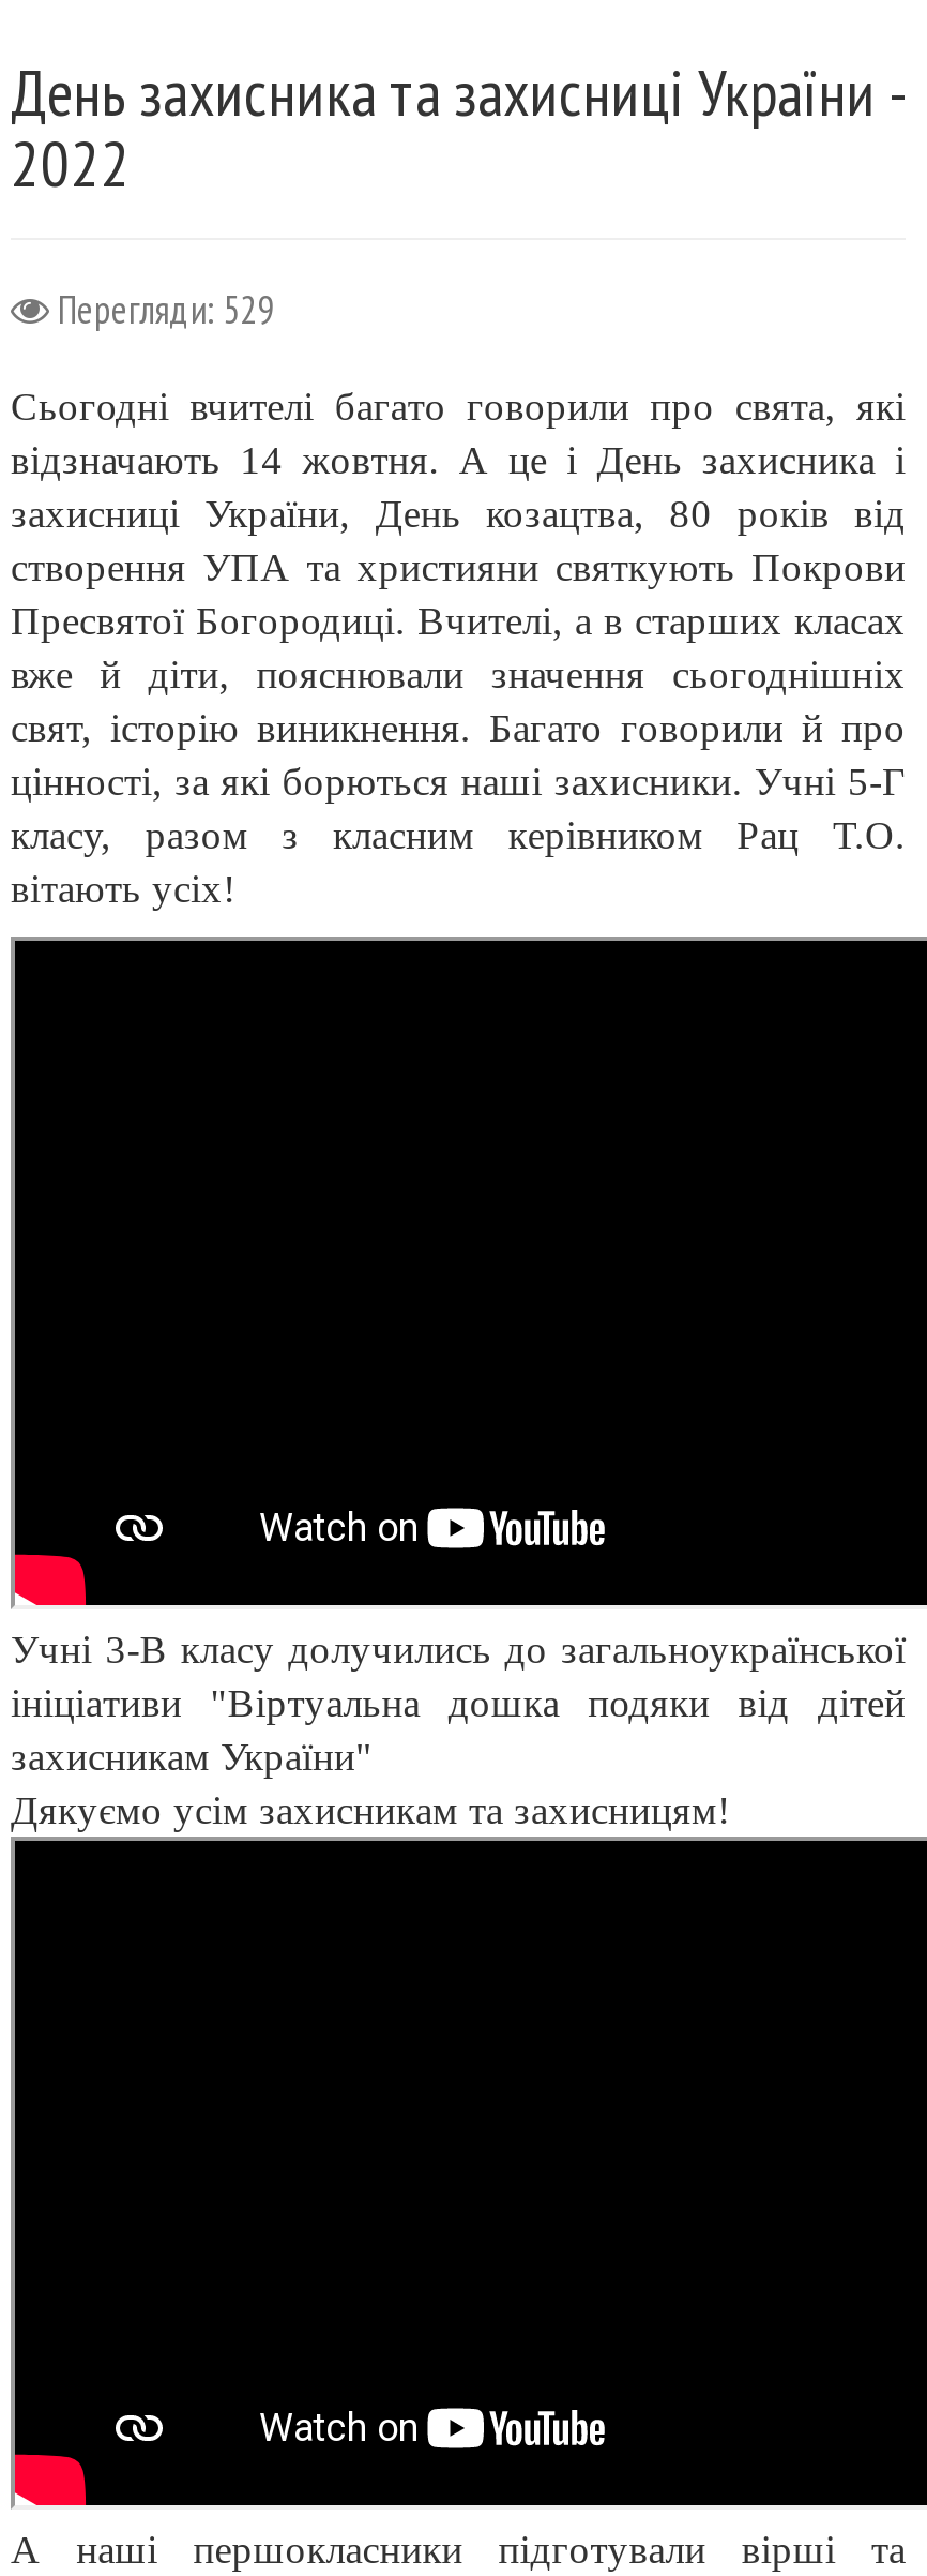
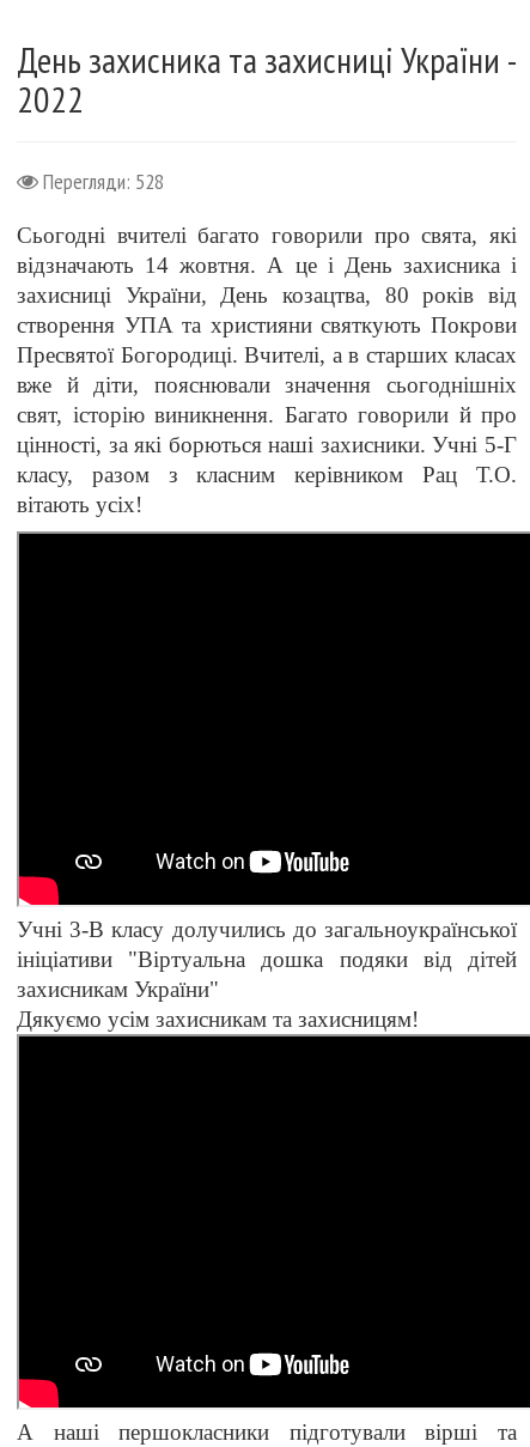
- Перегляди: 529
+ Перегляди: 528
